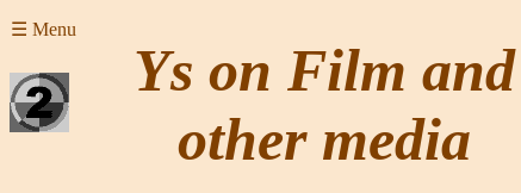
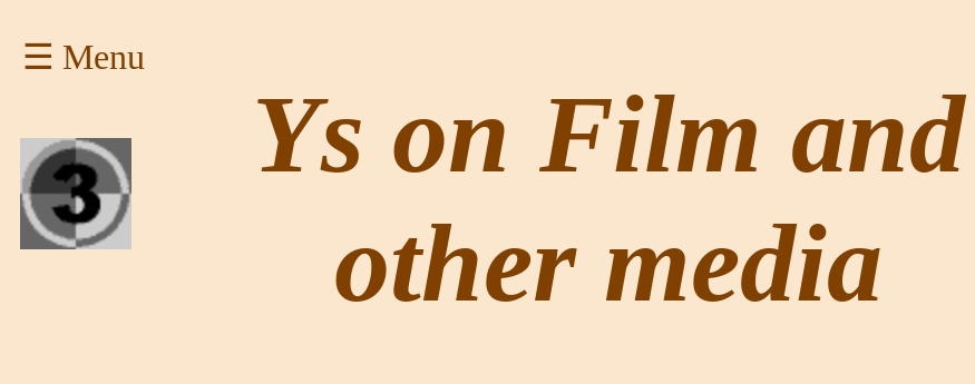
- [image]
+ [image]
